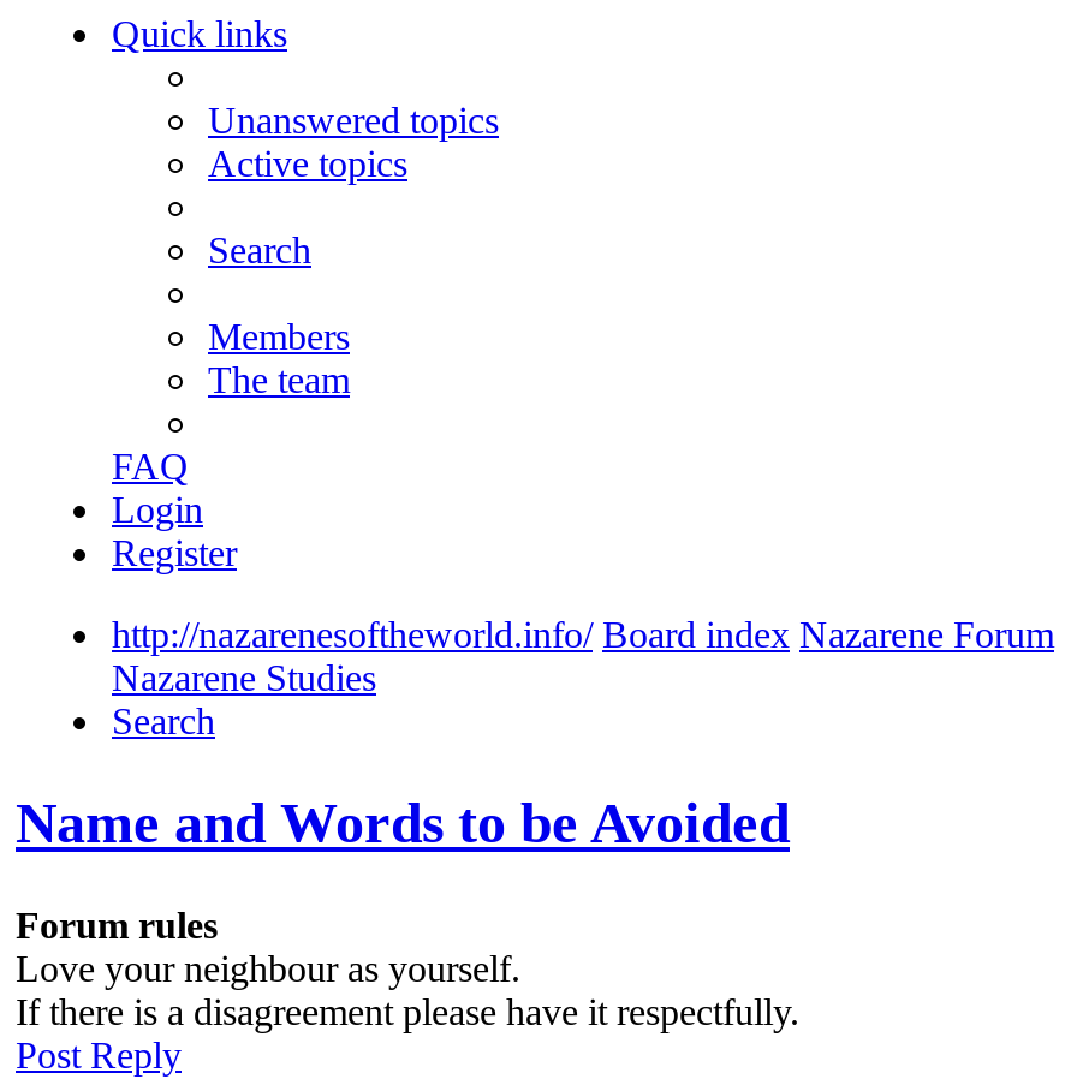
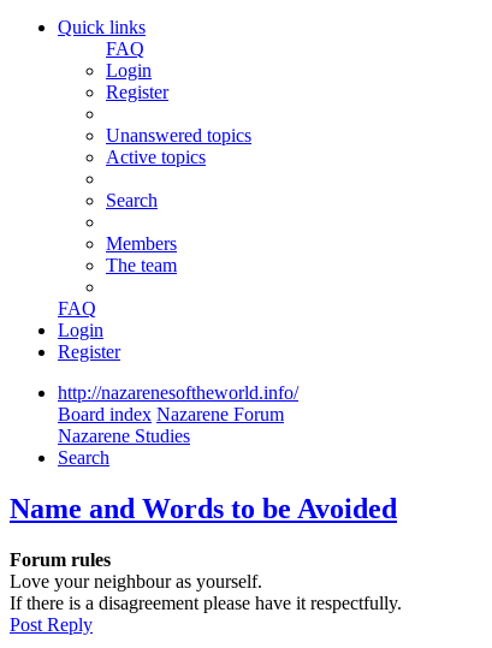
+ FAQ
+ Login
+ Register
